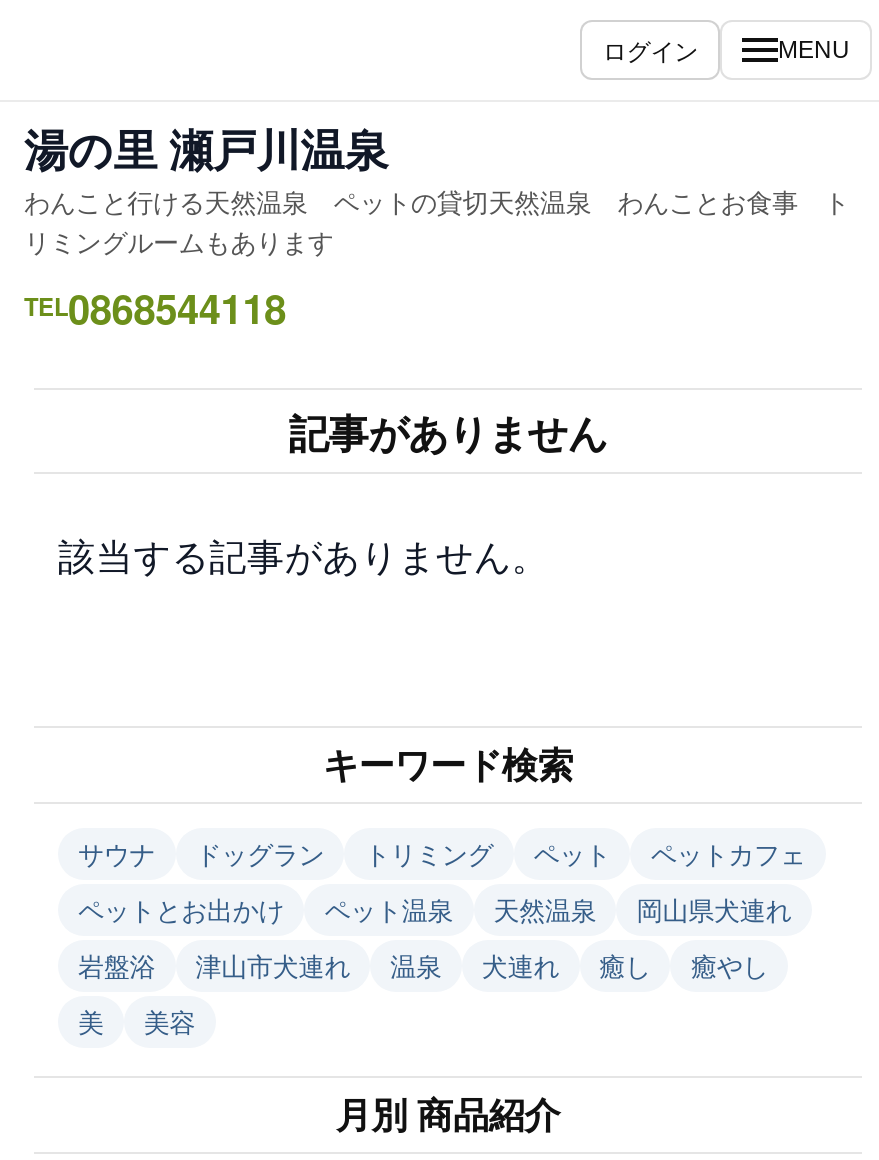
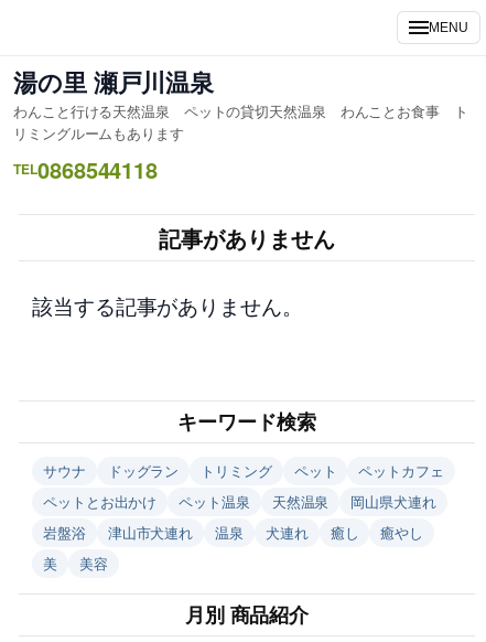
- ログイン
